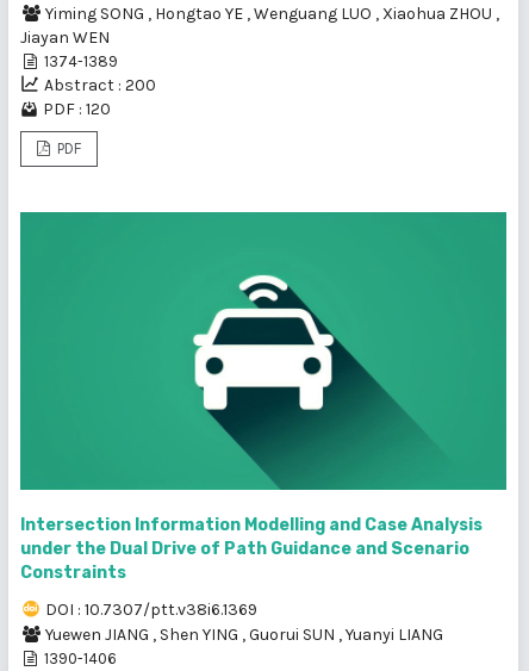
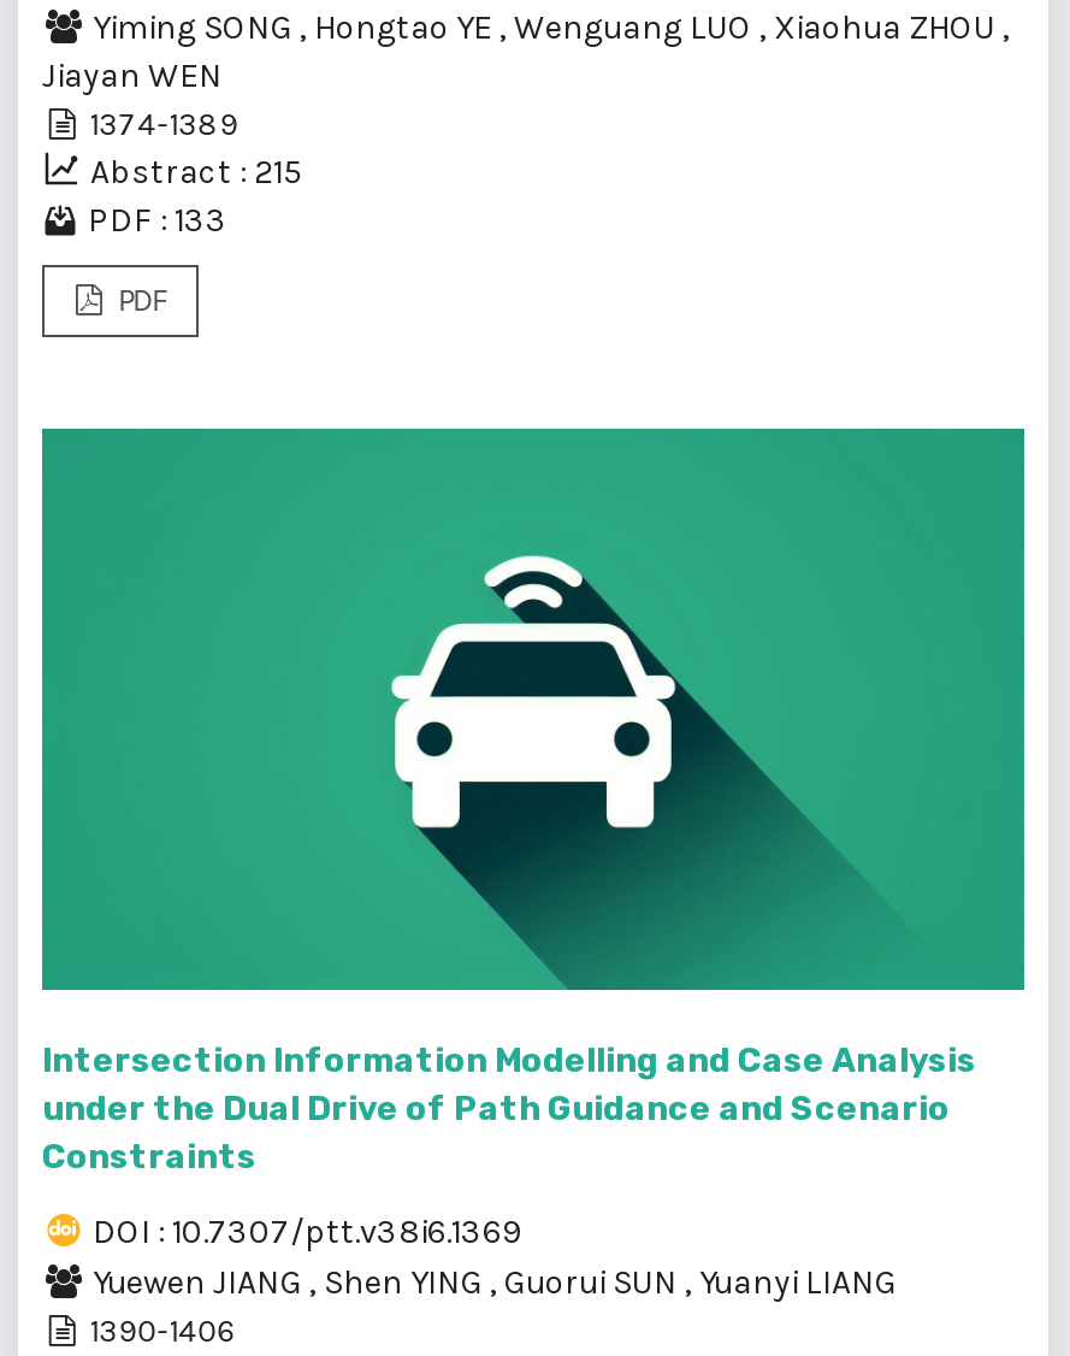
- Abstract : 200
+ Abstract : 215

- PDF : 120
+ PDF : 133
